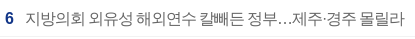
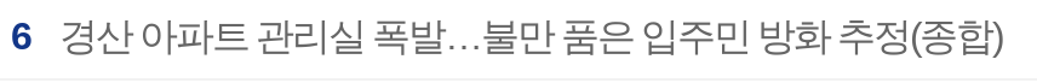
- 지방의회 외유성 해외연수 칼빼든 정부…제주·경주 몰릴라
+ 경산 아파트 관리실 폭발…불만 품은 입주민 방화 추정(종합)
